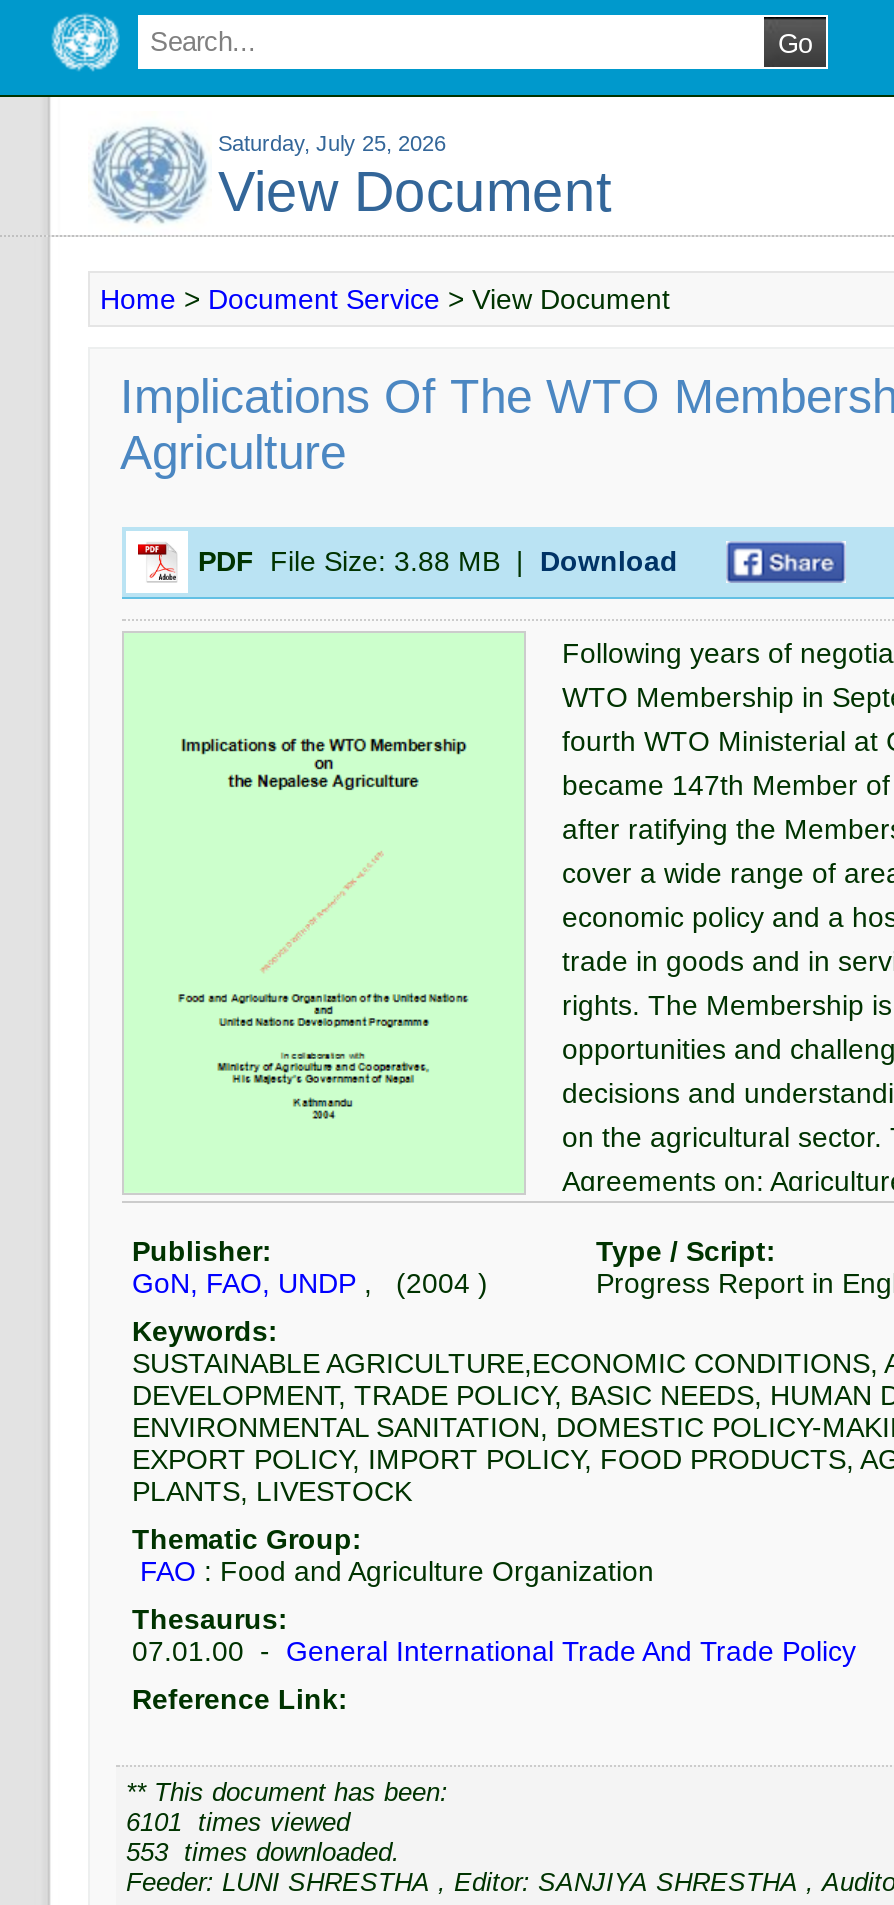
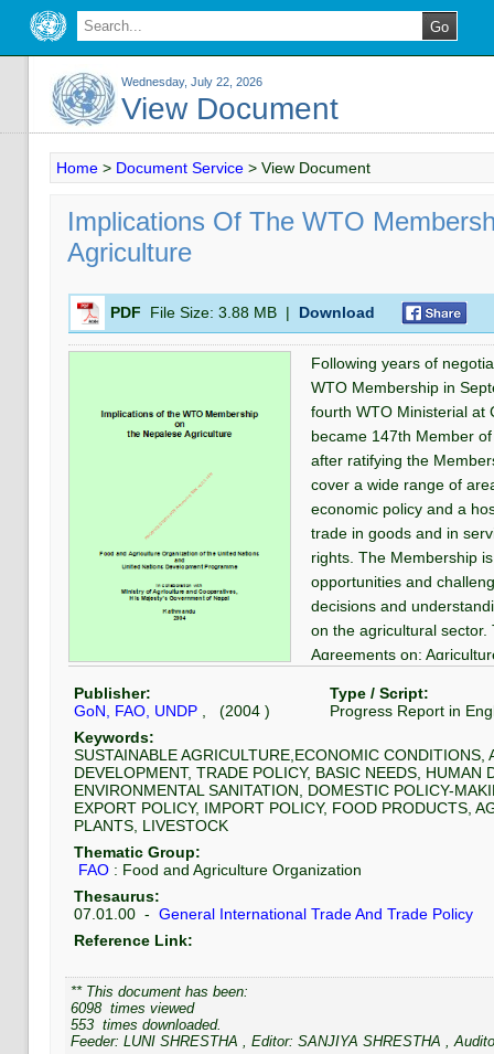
- Saturday, July 25, 2026
+ Wednesday, July 22, 2026

- 6101 times viewed
+ 6098 times viewed
